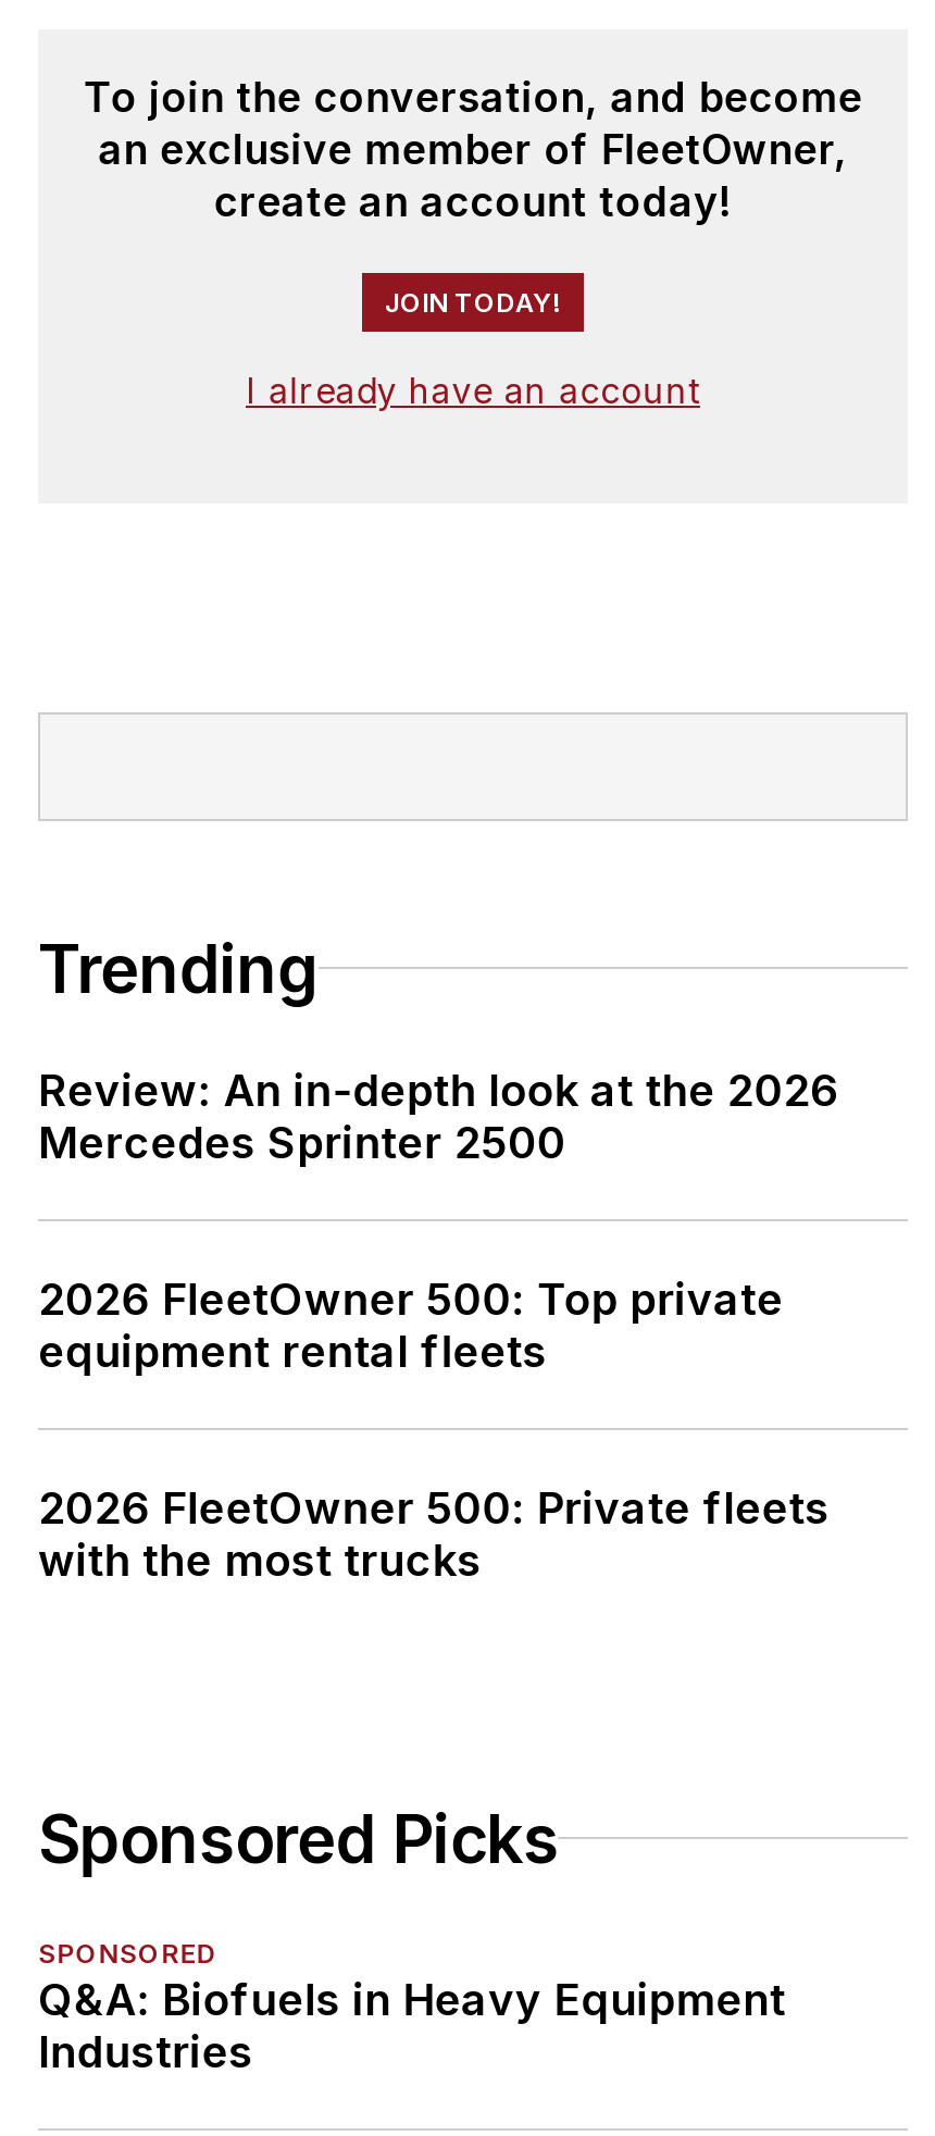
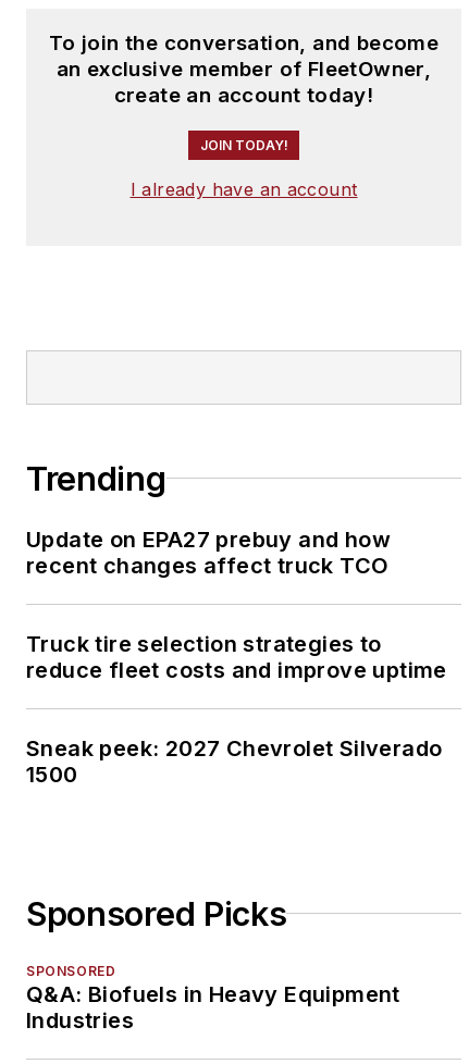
- Review: An in-depth look at the 2026
- Mercedes Sprinter 2500
+ Update on EPA27 prebuy and how
+ recent changes affect truck TCO

- 2026 FleetOwner 500: Top private
- equipment rental fleets
+ Truck tire selection strategies to
+ reduce fleet costs and improve uptime

- 2026 FleetOwner 500: Private fleets
- with the most trucks
+ Sneak peek: 2027 Chevrolet Silverado
+ 1500
